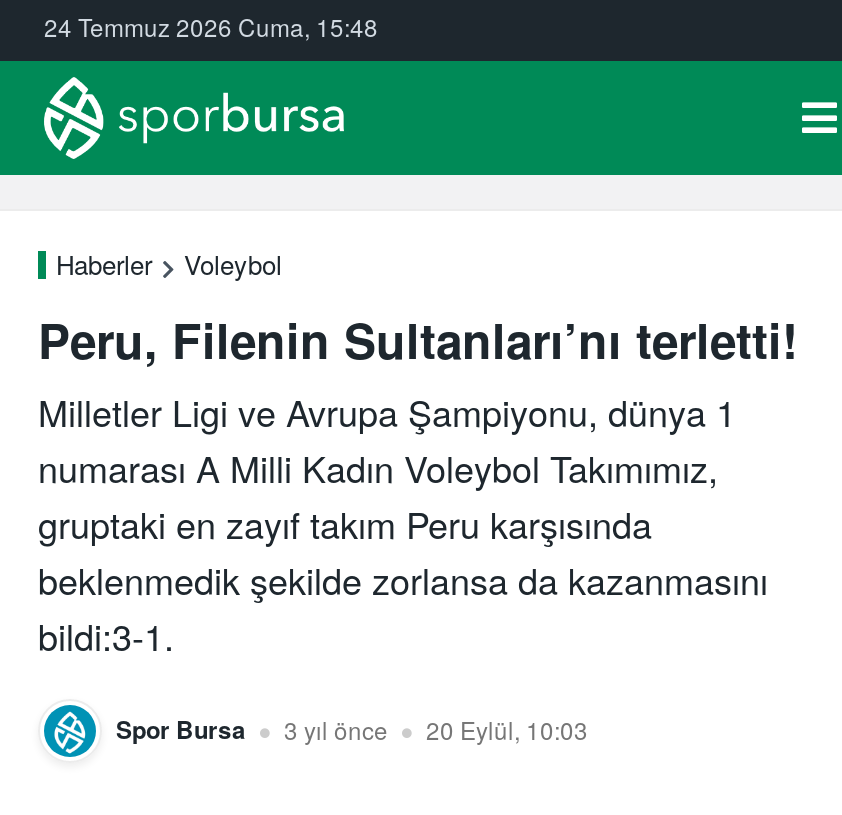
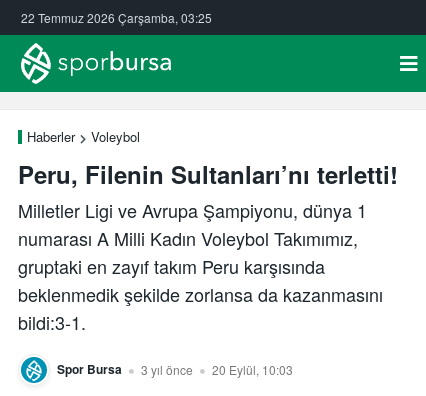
- 24 Temmuz 2026 Cuma, 15:48
+ 22 Temmuz 2026 Çarşamba, 03:25
